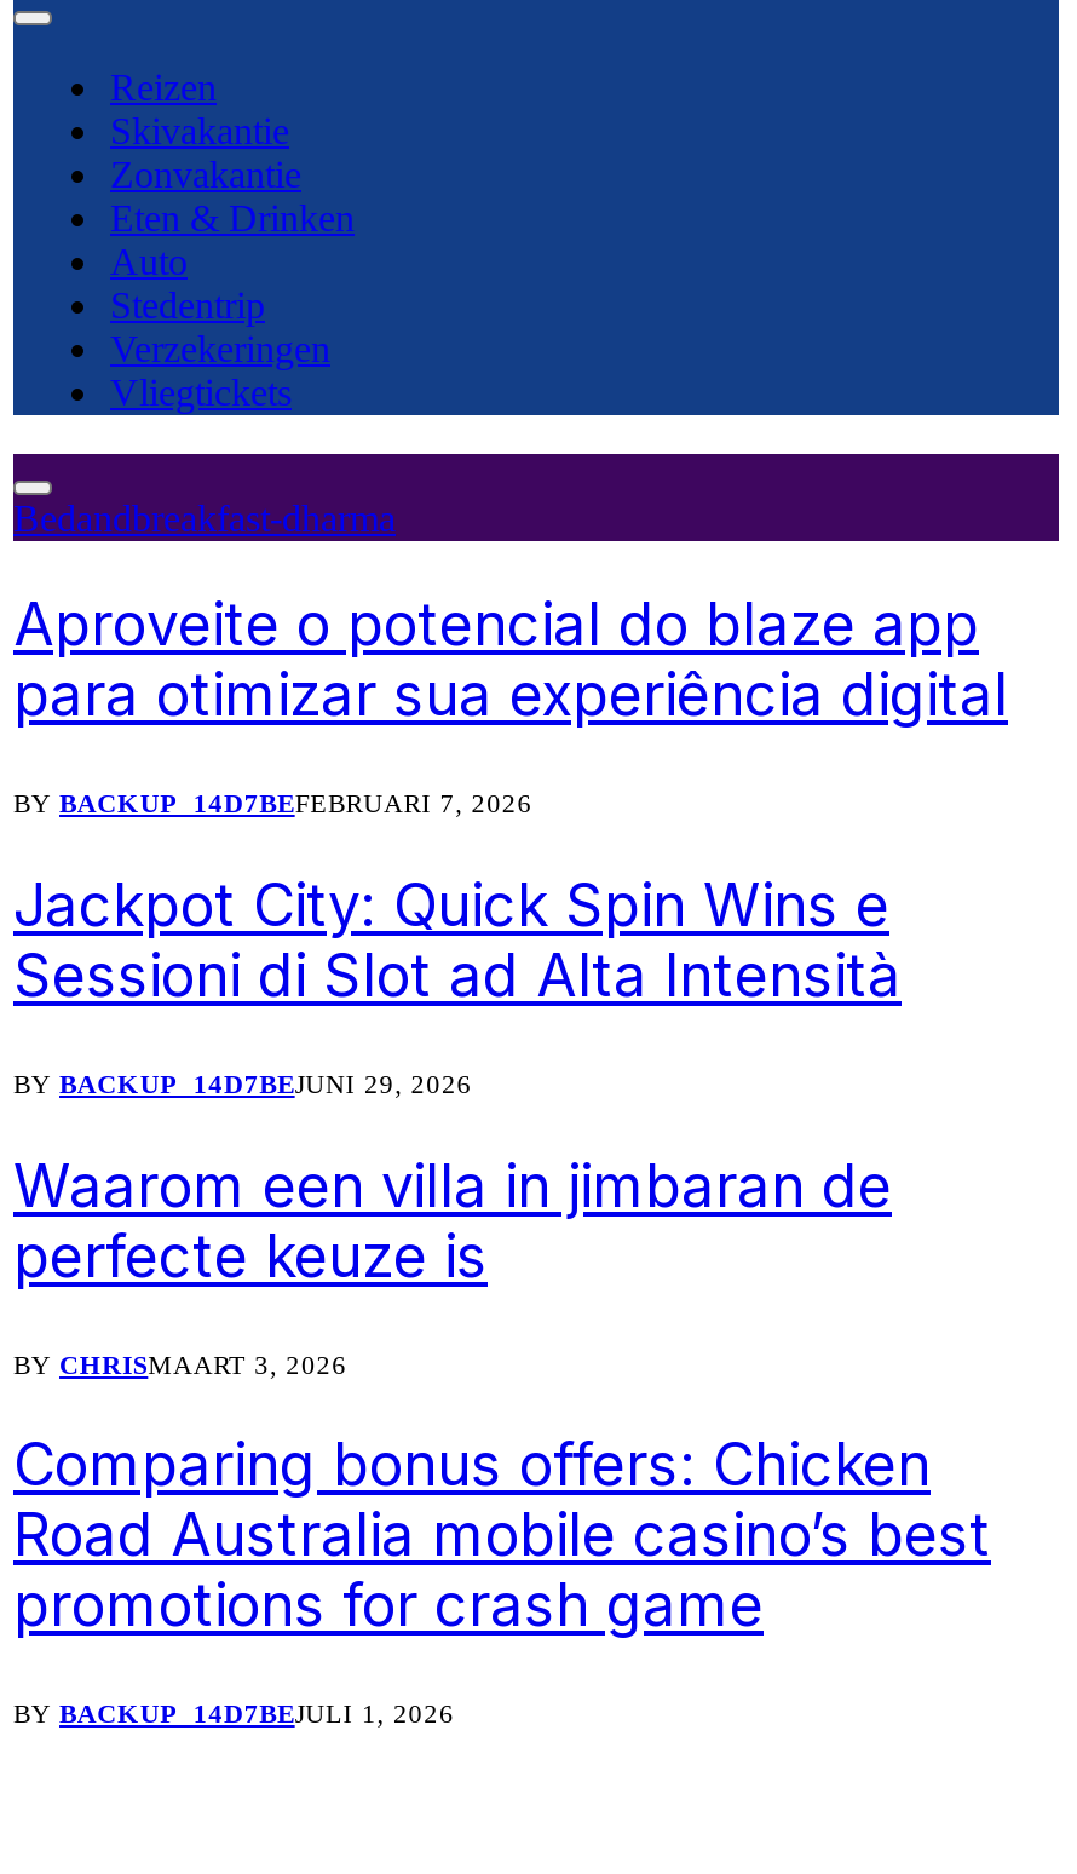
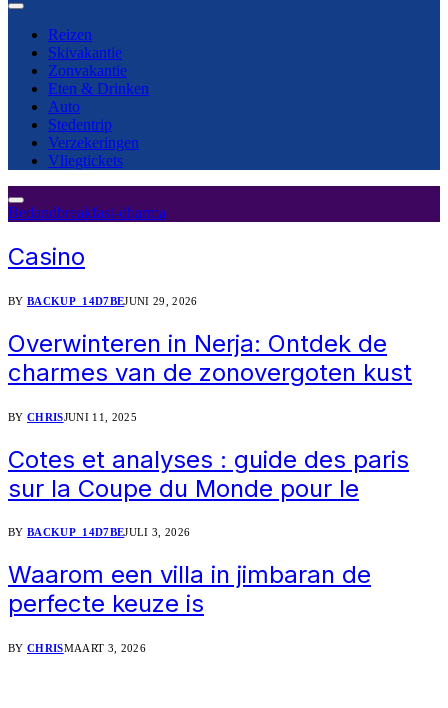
- Aproveite o potencial do blaze app
- para otimizar sua experiência digital
- BY BACKUP_14D7BEFEBRUARI 7, 2026
- Jackpot City: Quick Spin Wins e
- Sessioni di Slot ad Alta Intensità
+ Casino

moved up: BY BACKUP_14D7BEJUNI 29, 2026

+ Overwinteren in Nerja: Ontdek de
+ charmes van de zonovergoten kust
+ BY CHRISJUNI 11, 2025
+ Cotes et analyses : guide des paris
+ sur la Coupe du Monde pour le
+ BY BACKUP_14D7BEJULI 3, 2026

moved down: Waarom een villa in jimbaran de | perfecte keuze is | BY CHRISMAART 3, 2026

- Comparing bonus offers: Chicken
- Road Australia mobile casino’s best
- promotions for crash game
- BY BACKUP_14D7BEJULI 1, 2026
